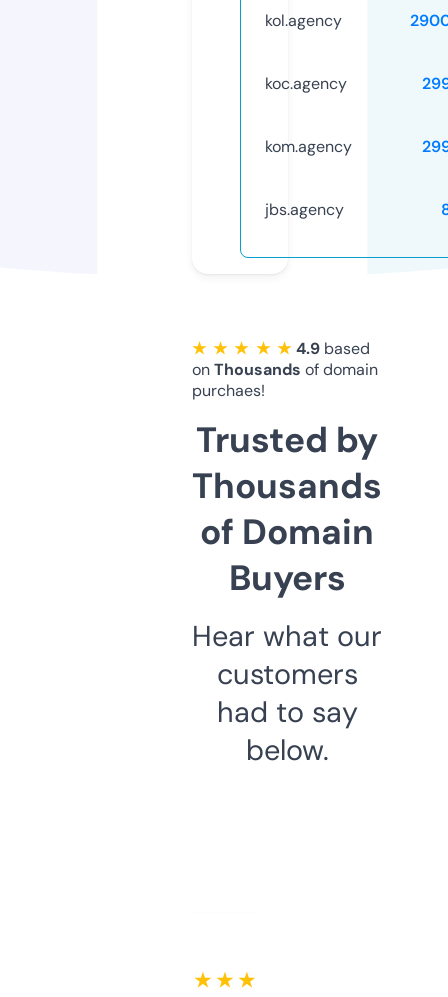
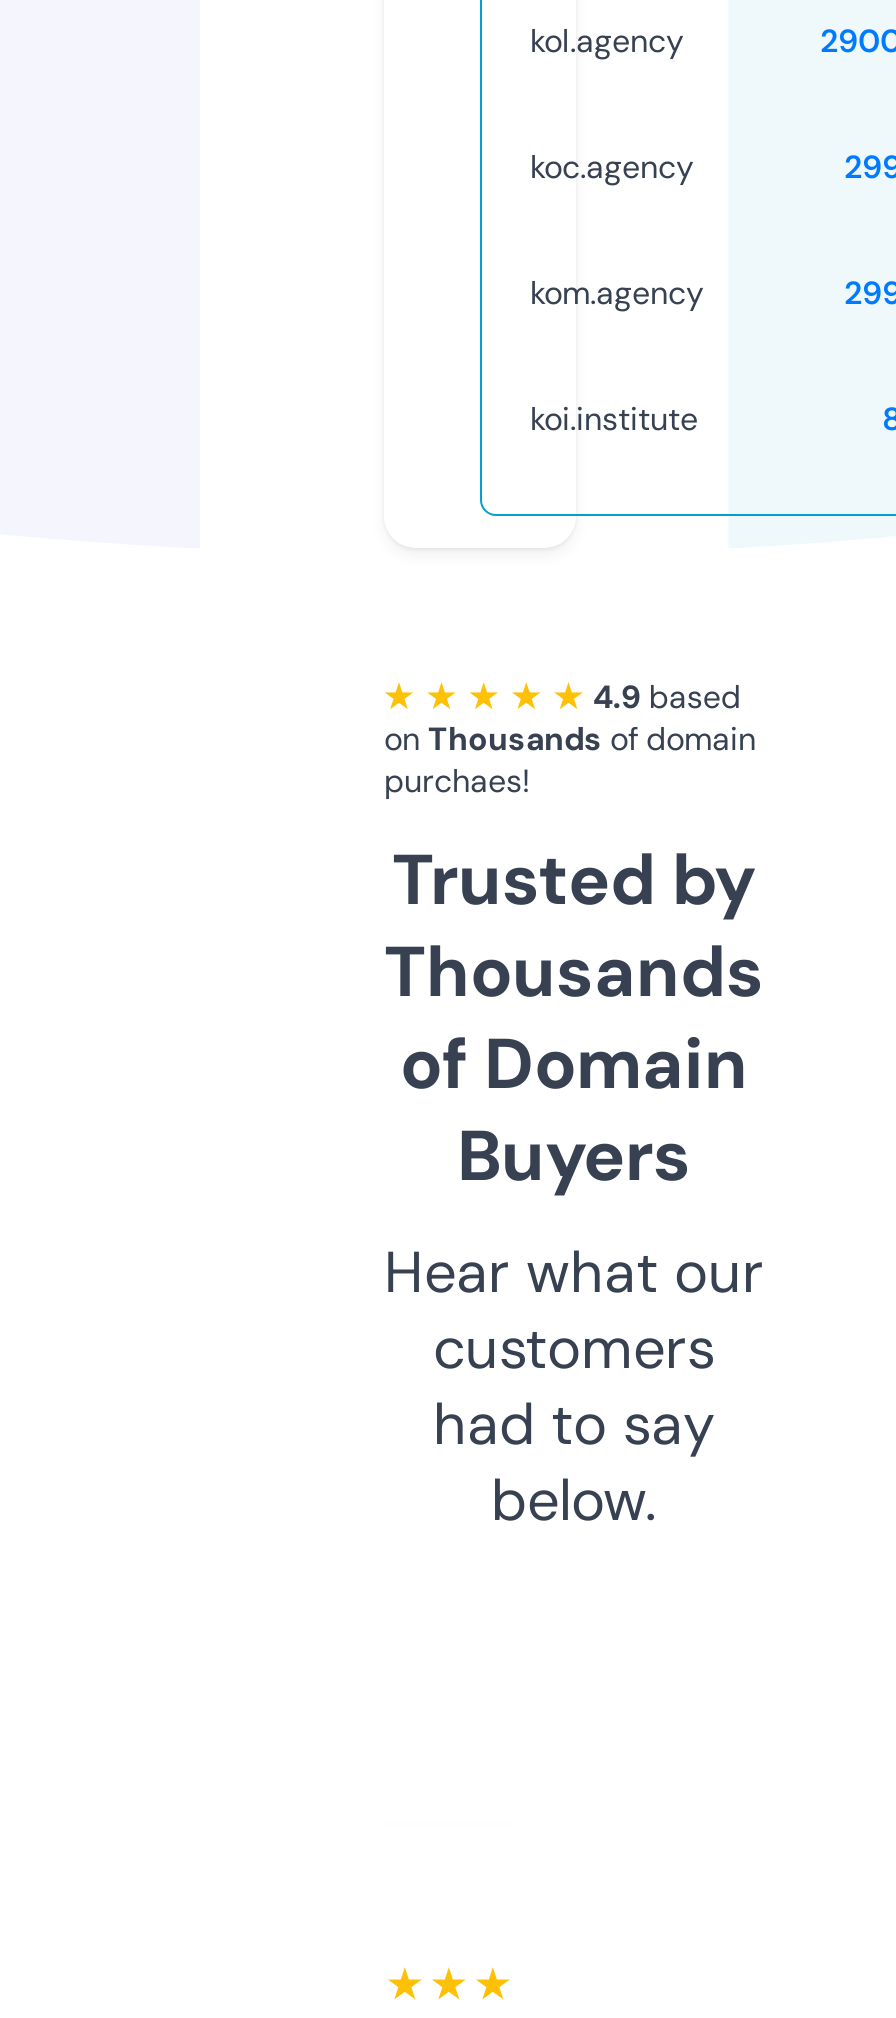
- jbs.agency
+ koi.institute
